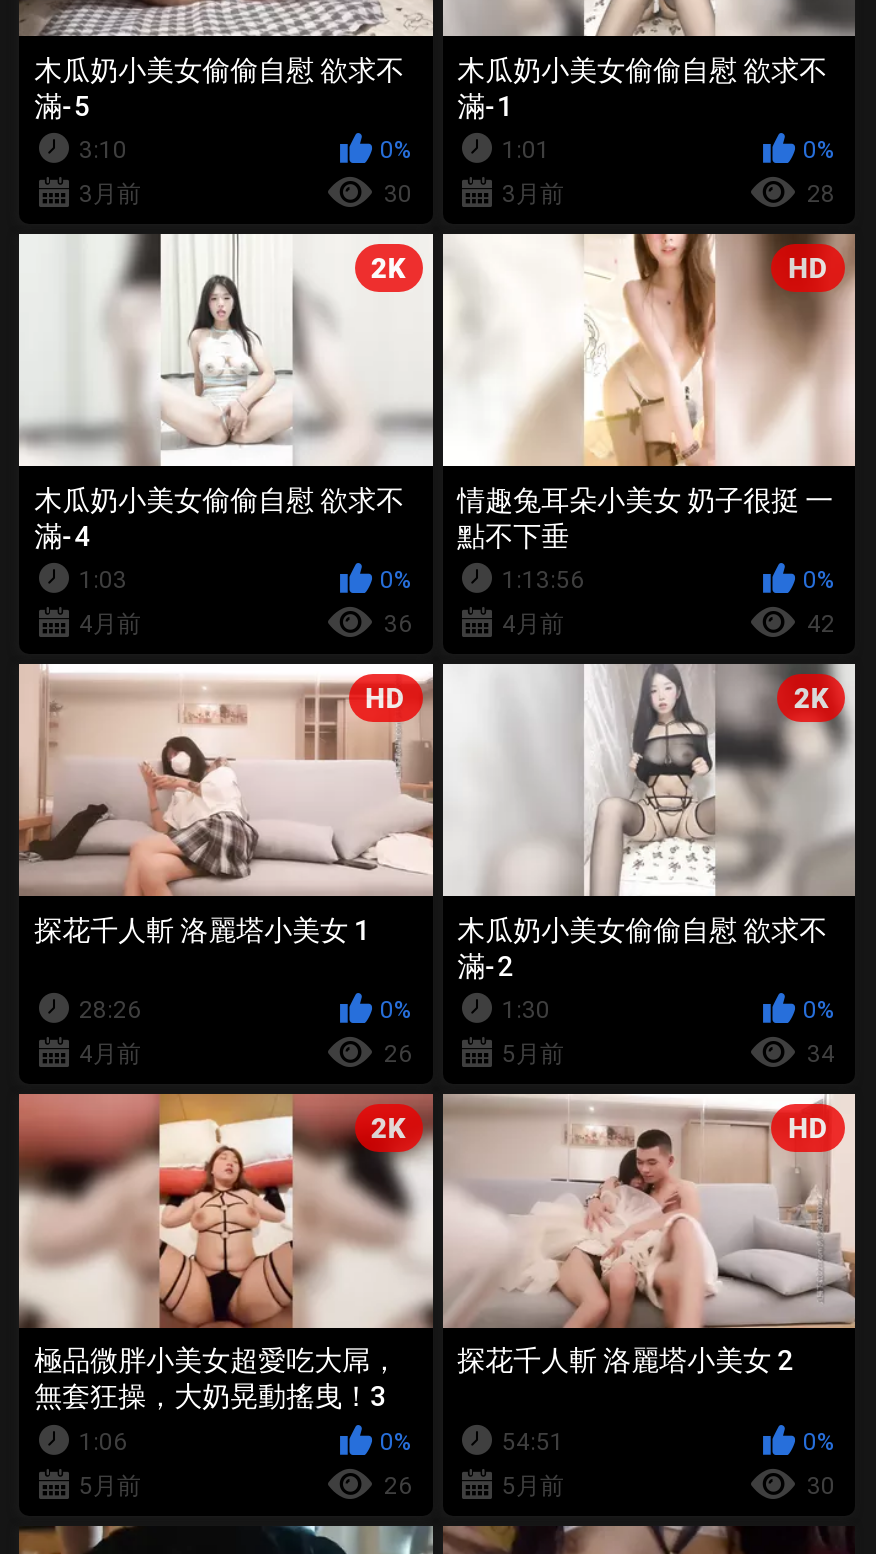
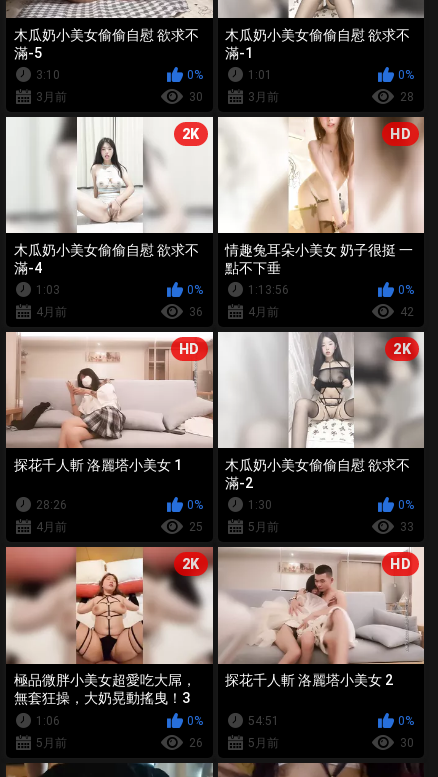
- 26
+ 25

- 34
+ 33
